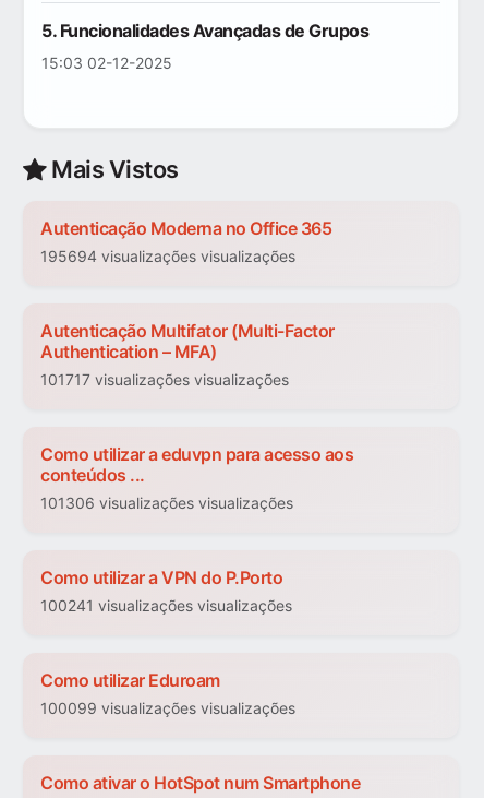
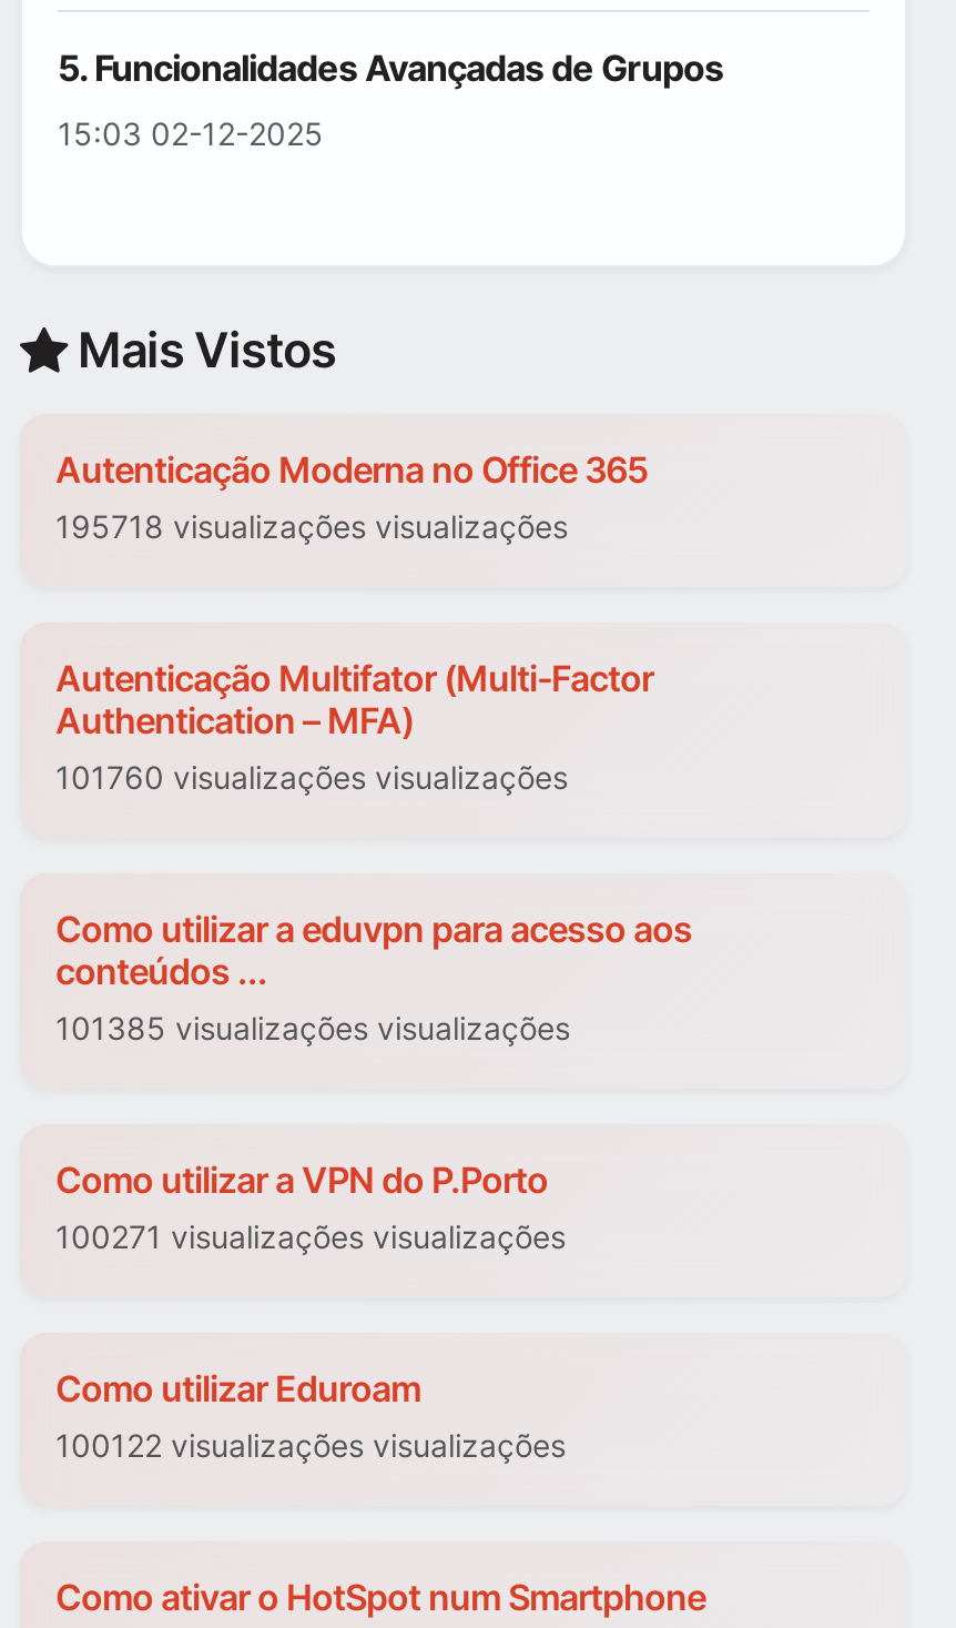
- 195694 visualizações visualizações
+ 195718 visualizações visualizações

- 101717 visualizações visualizações
+ 101760 visualizações visualizações

- 101306 visualizações visualizações
+ 101385 visualizações visualizações

- 100241 visualizações visualizações
+ 100271 visualizações visualizações

- 100099 visualizações visualizações
+ 100122 visualizações visualizações
